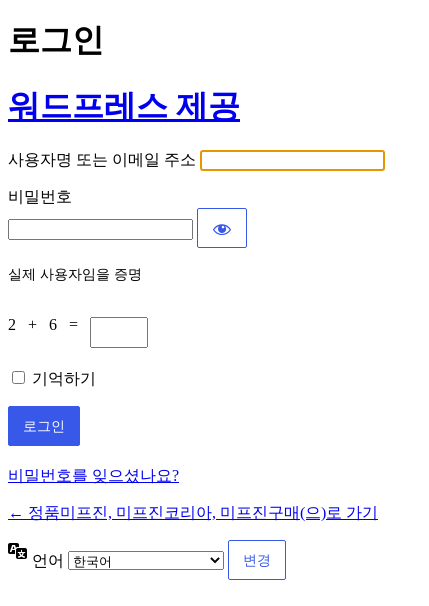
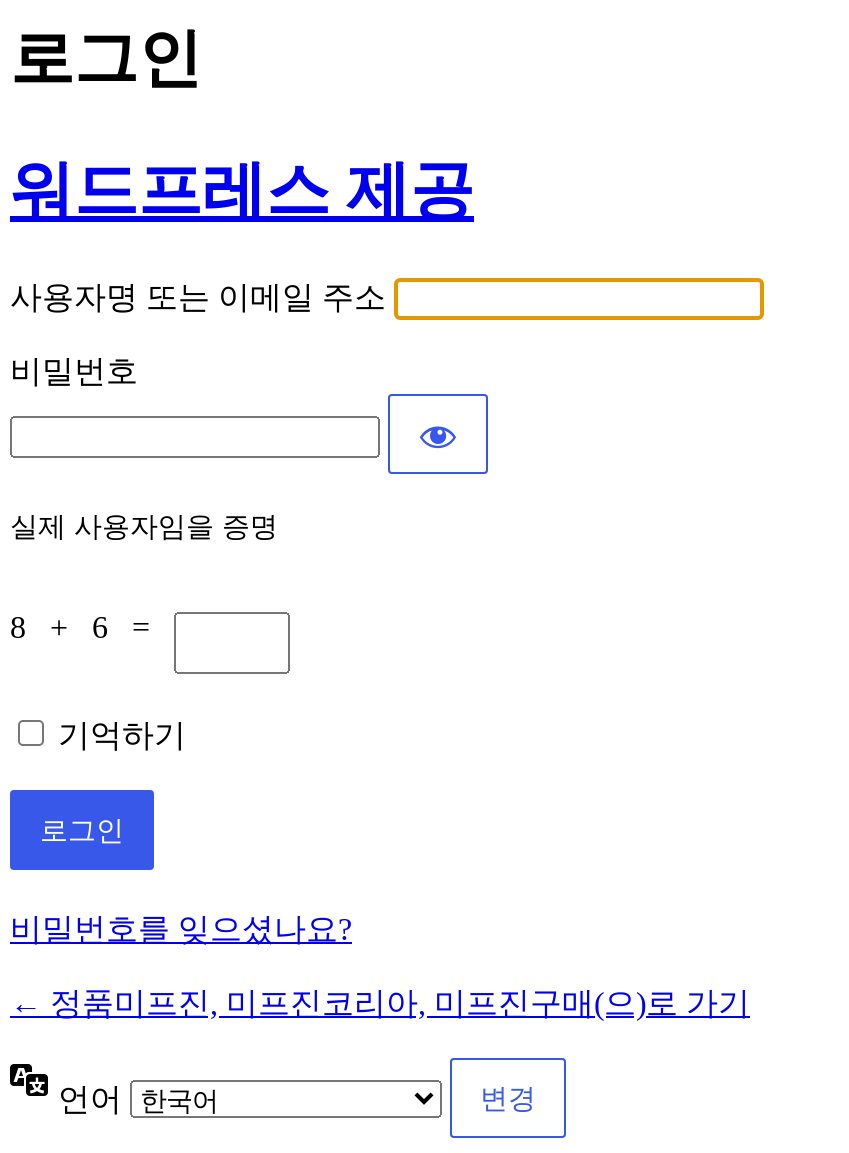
- 2 + 6 =
+ 8 + 6 =
